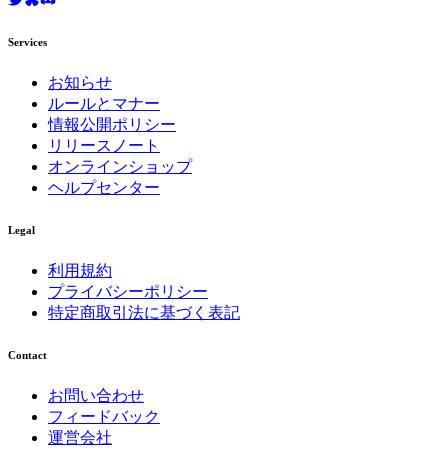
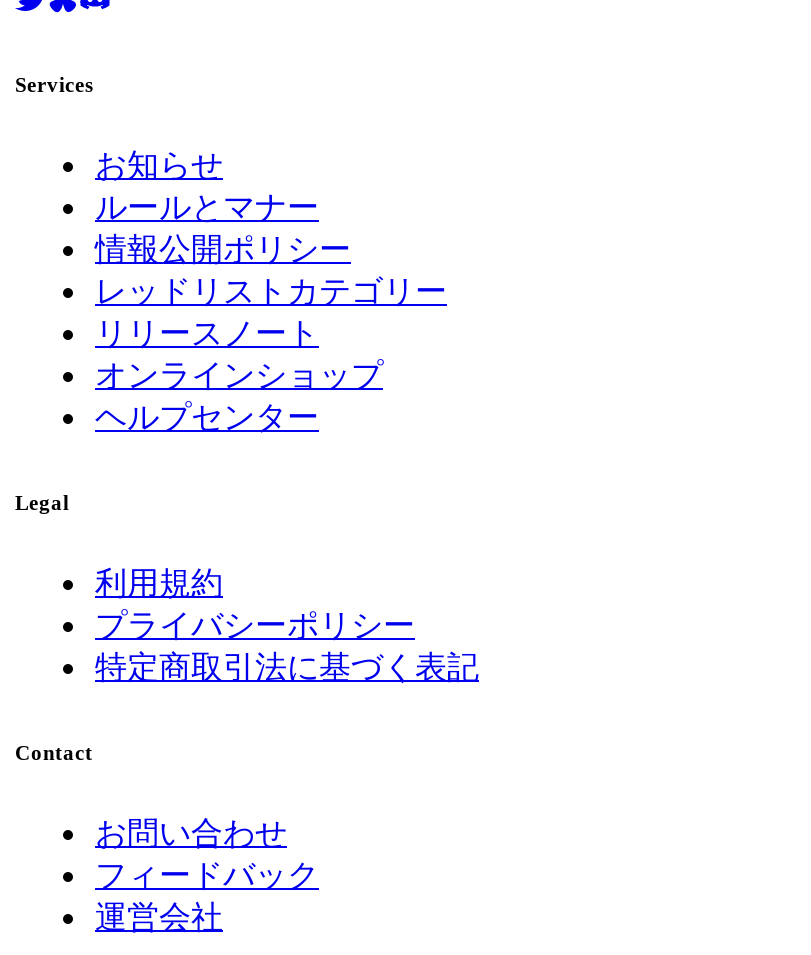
+ レッドリストカテゴリー
